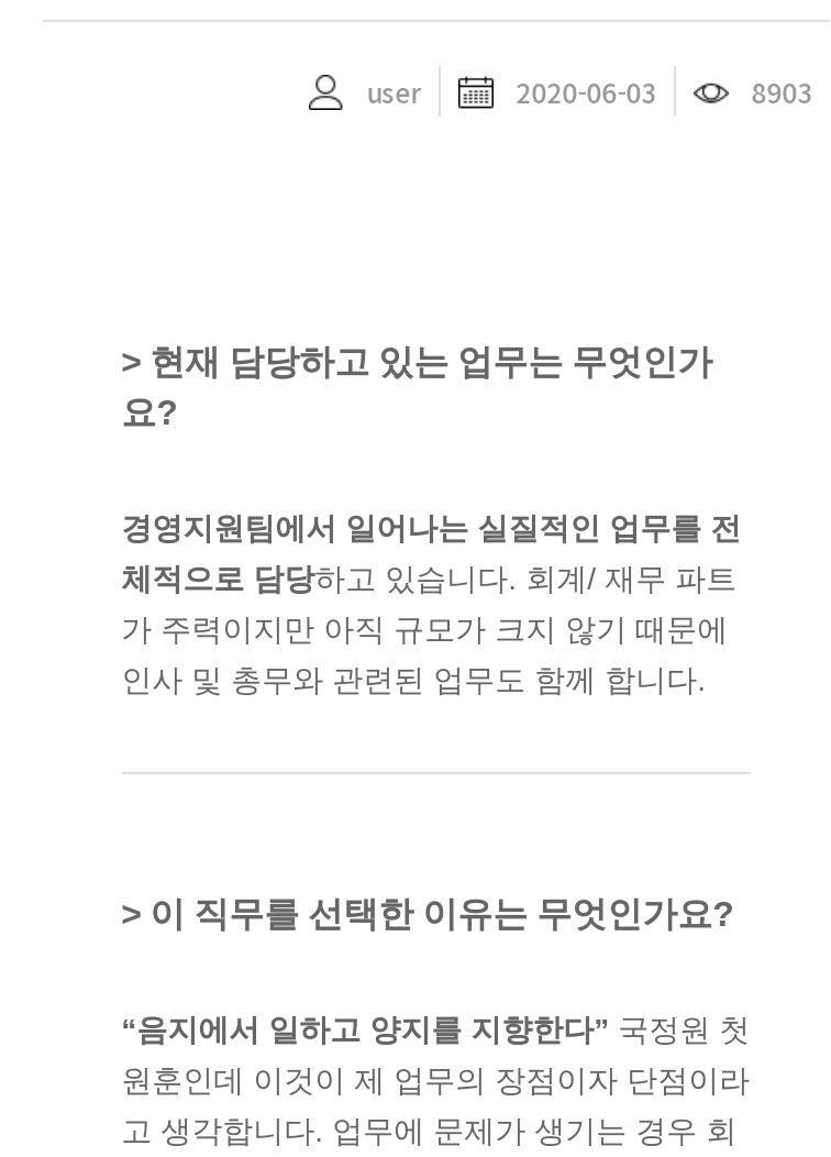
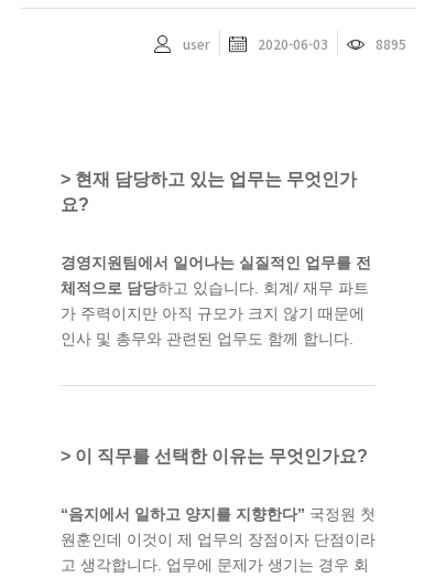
- 8903
+ 8895
